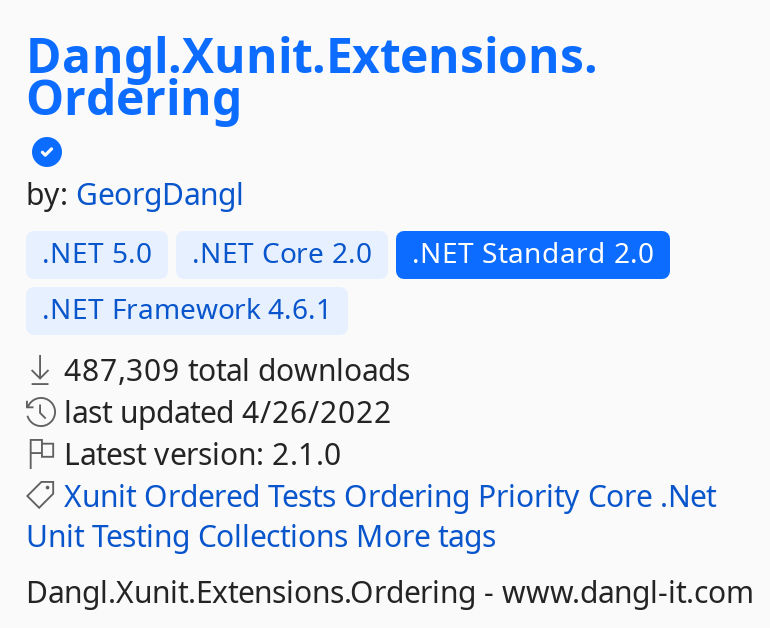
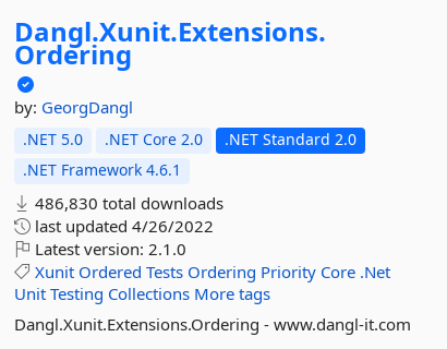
- 487,309 total downloads
+ 486,830 total downloads
